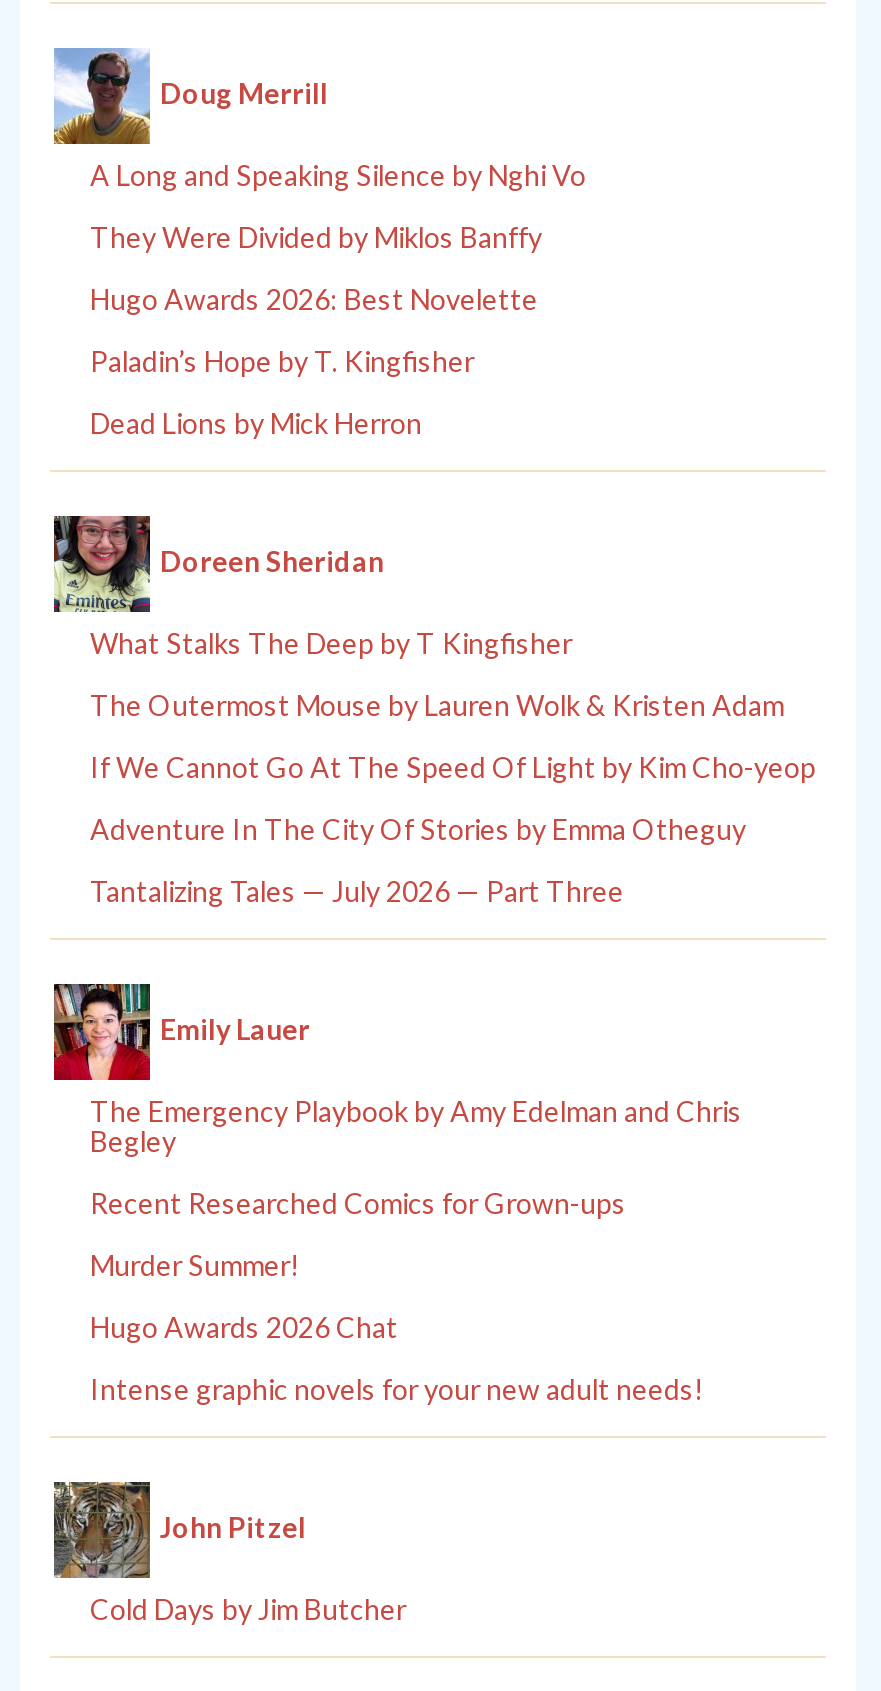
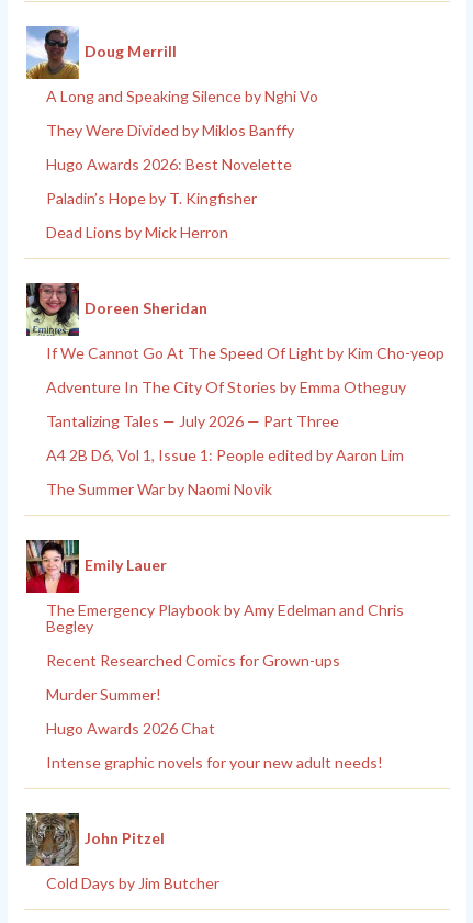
- What Stalks The Deep by T Kingfisher
- The Outermost Mouse by Lauren Wolk & Kristen Adam

moved up: If We Cannot Go At The Speed Of Light by Kim Cho-yeop | Adventure In The City Of Stories by Emma Otheguy | Tantalizing Tales — July 2026 — Part Three

+ A4 2B D6, Vol 1, Issue 1: People edited by Aaron Lim
+ The Summer War by Naomi Novik
